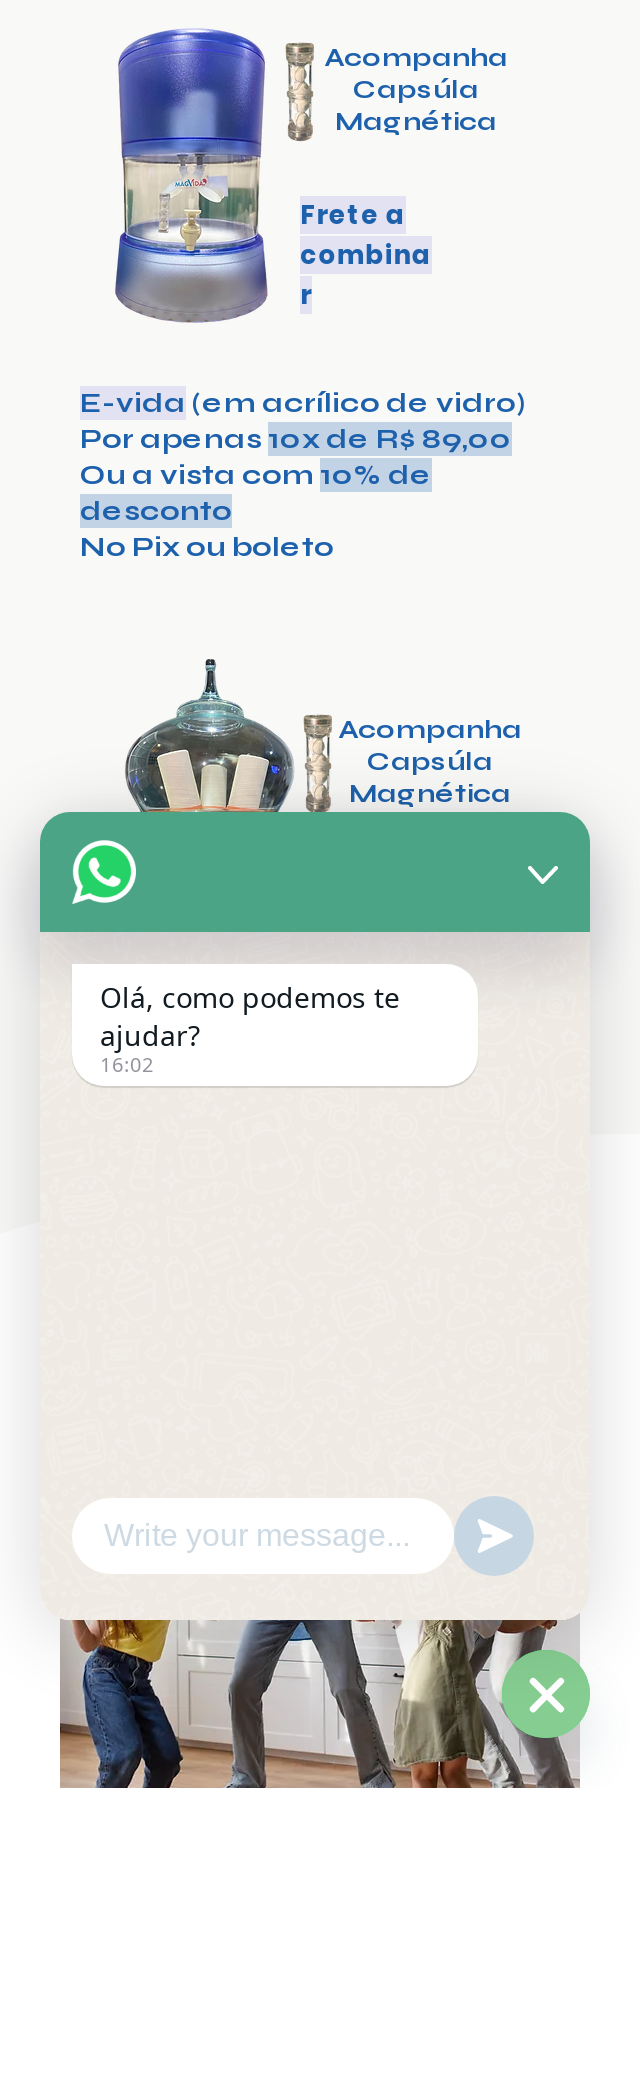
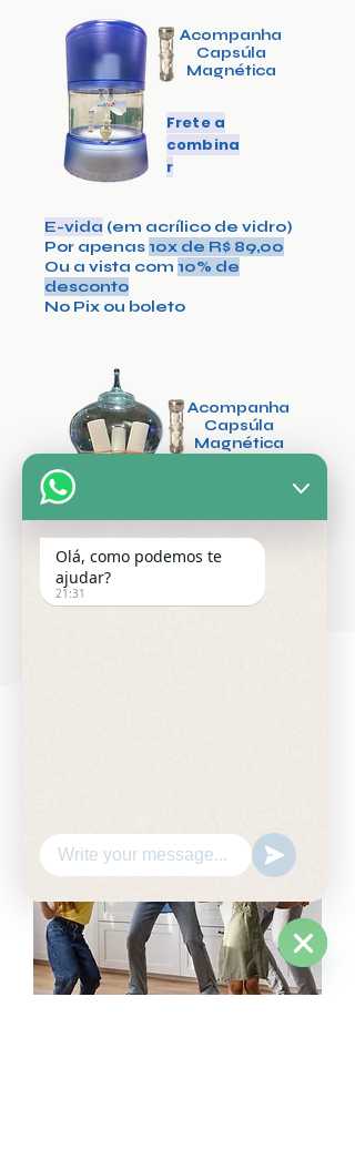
- 16:02
+ 21:31
